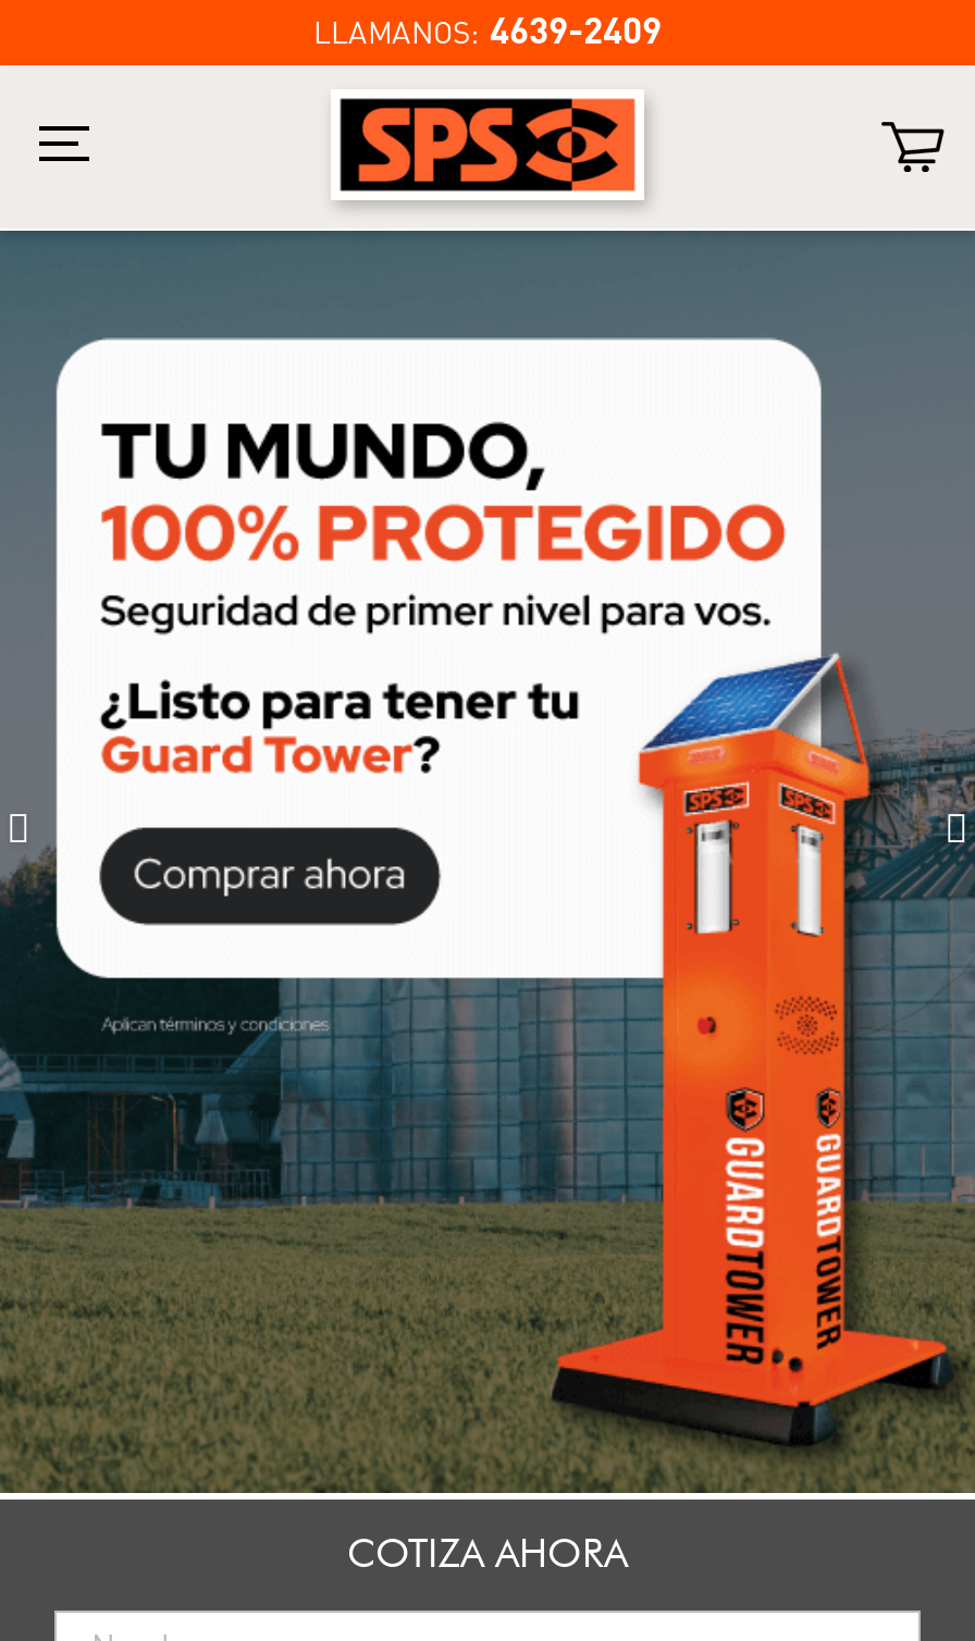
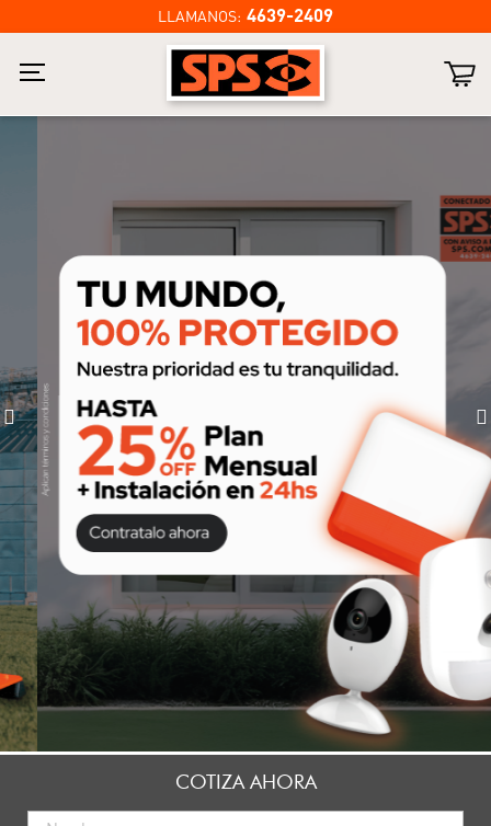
- [image]
+ [image]
